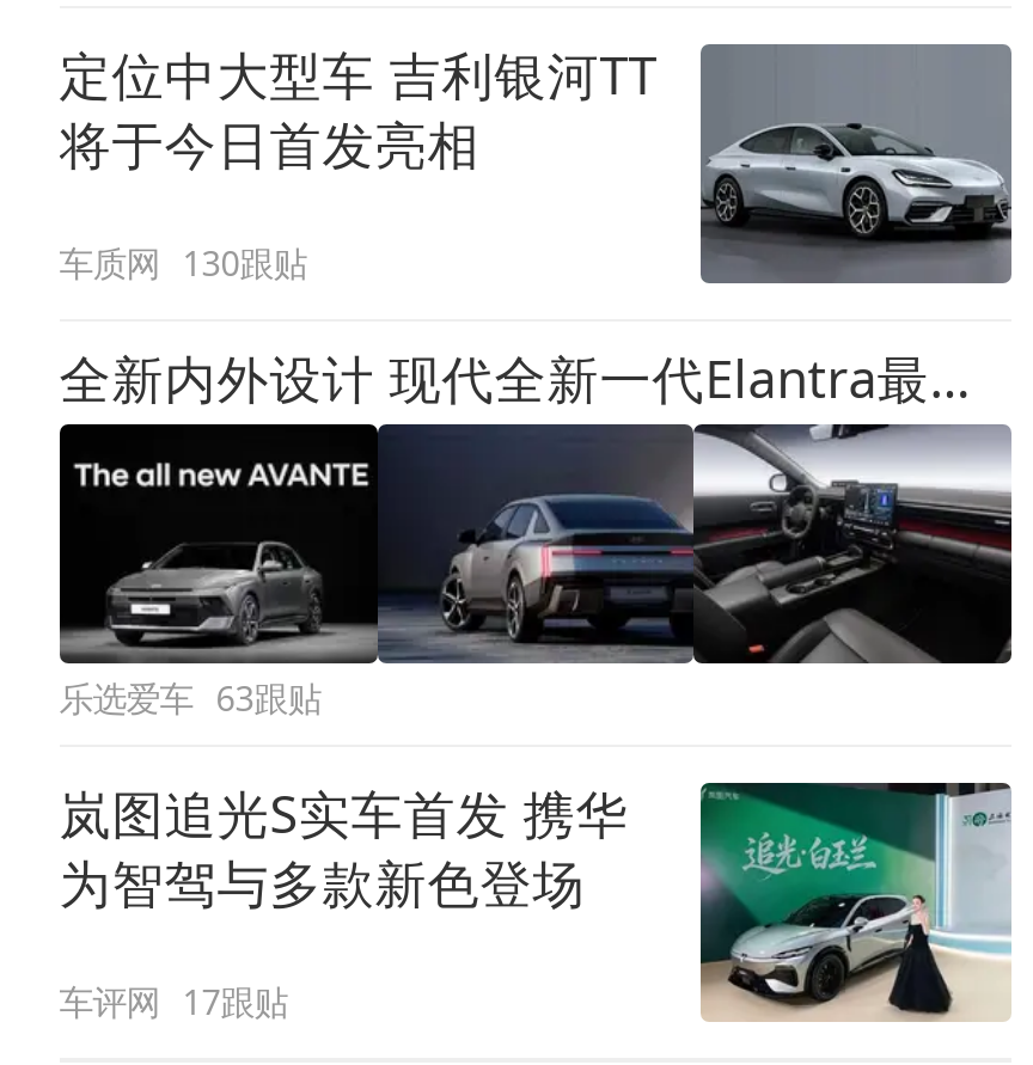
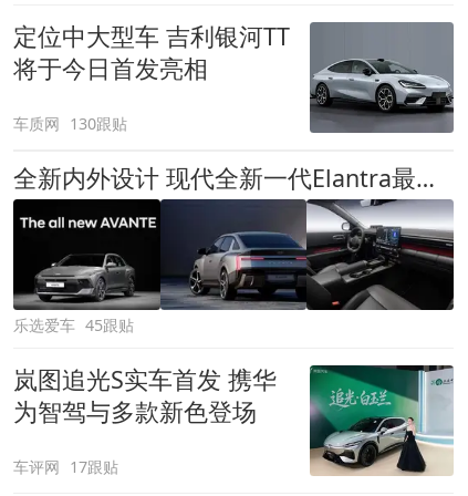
- 乐选爱车 63跟贴
+ 乐选爱车 45跟贴
